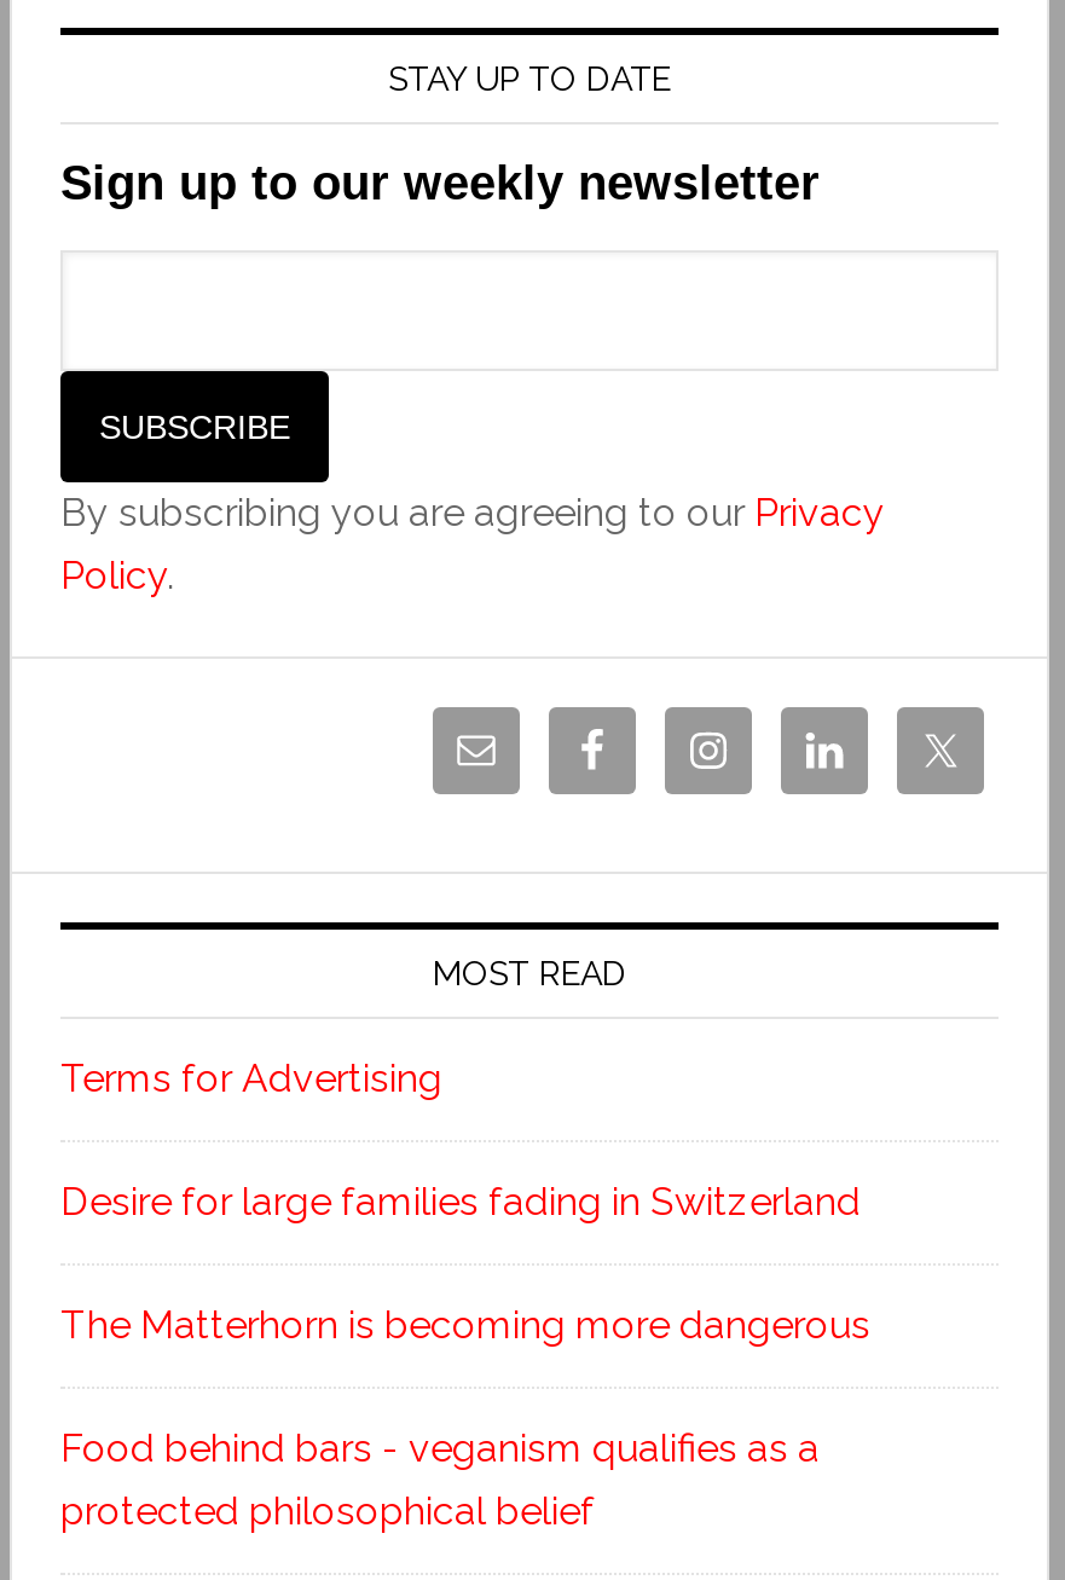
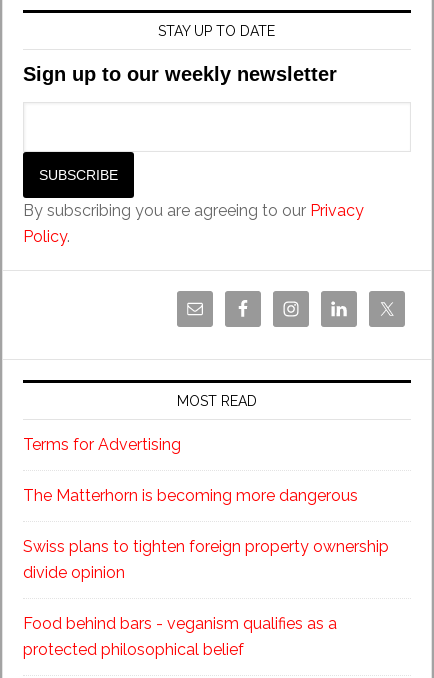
- Desire for large families fading in Switzerland

moved up: The Matterhorn is becoming more dangerous

+ Swiss plans to tighten foreign property ownership
+ divide opinion
